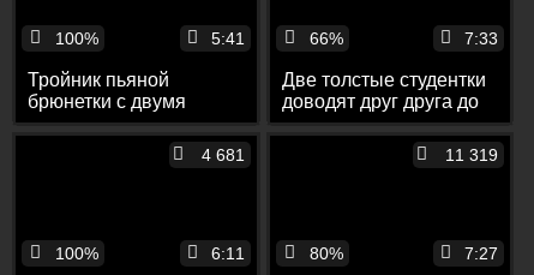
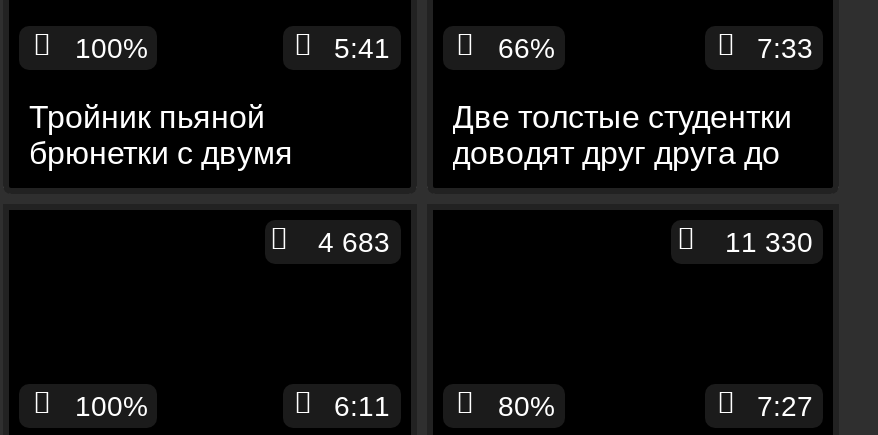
- 4 681
+ 4 683

- 11 319
+ 11 330
